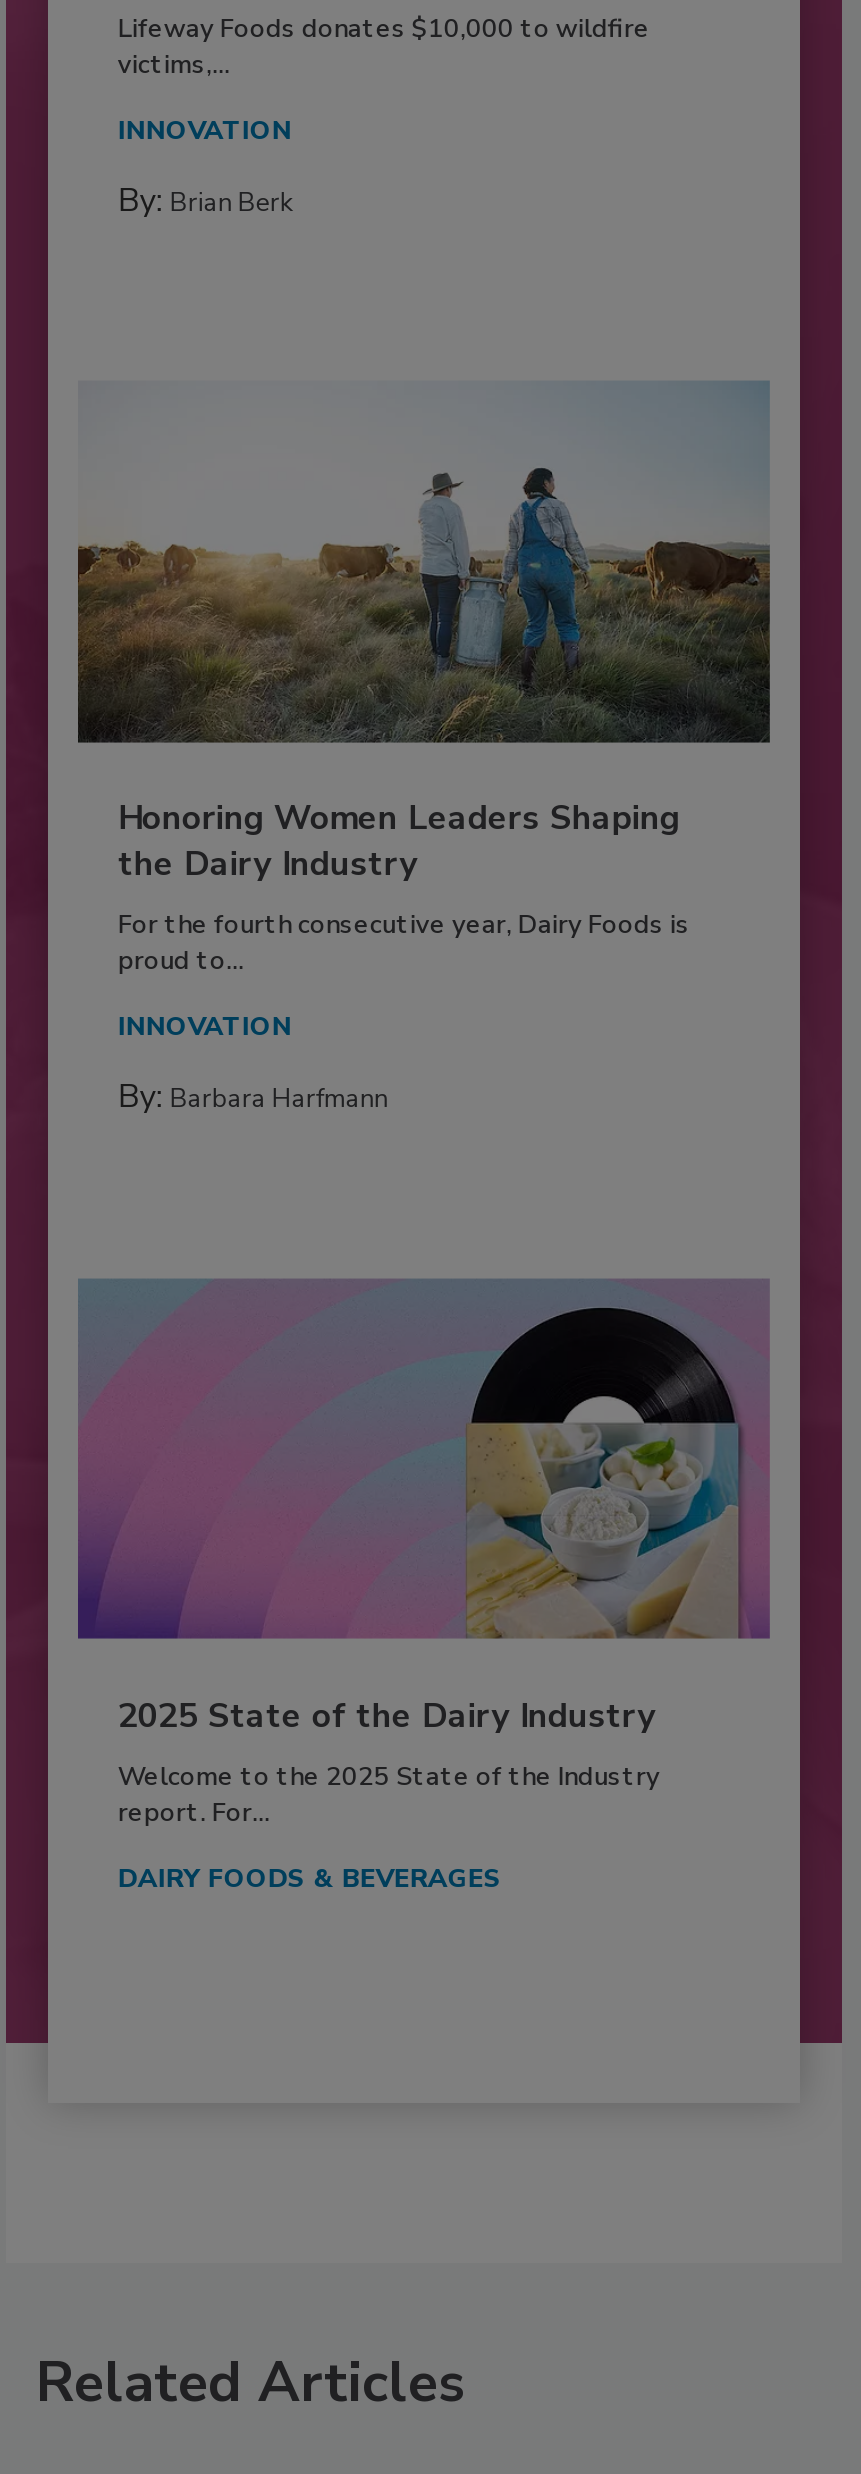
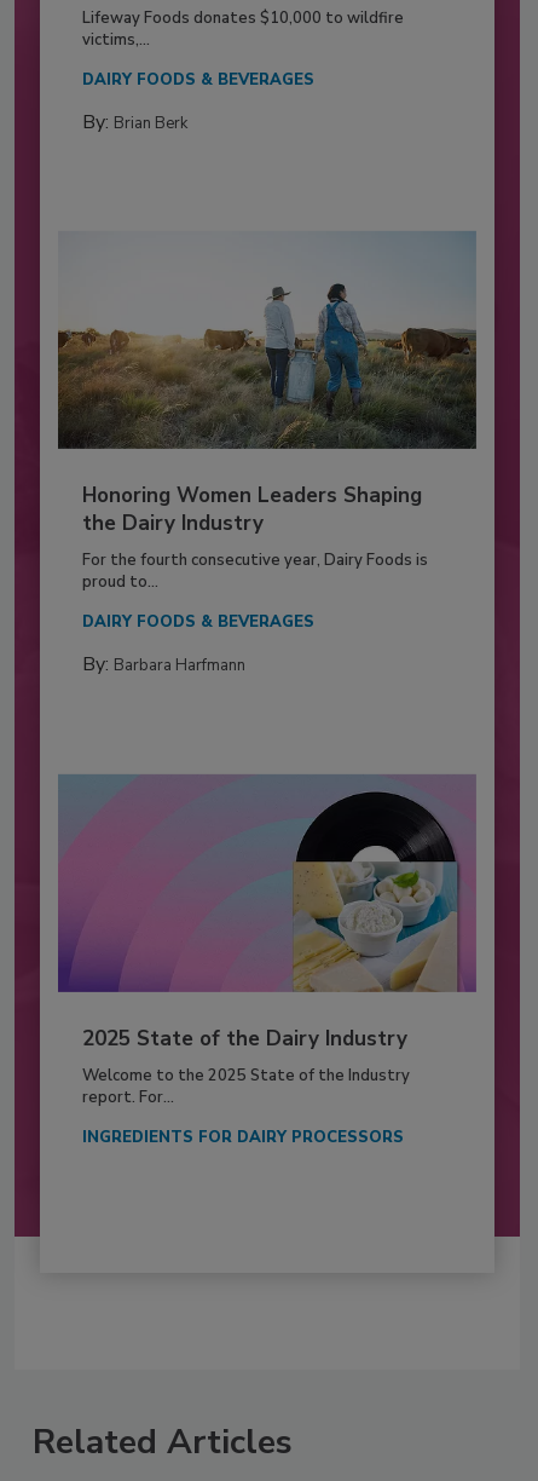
- INNOVATION
+ DAIRY FOODS & BEVERAGES

- INNOVATION
+ DAIRY FOODS & BEVERAGES

- DAIRY FOODS & BEVERAGES
+ INGREDIENTS FOR DAIRY PROCESSORS
